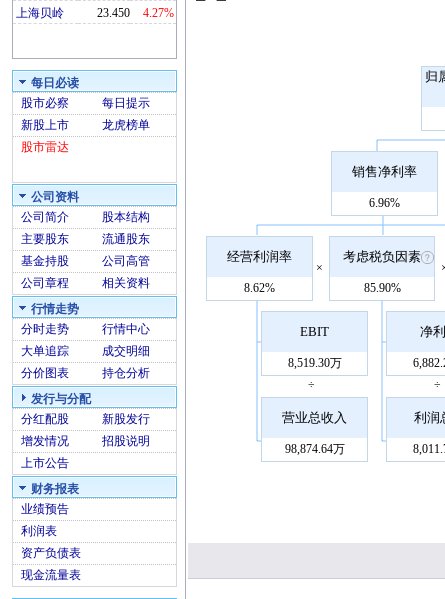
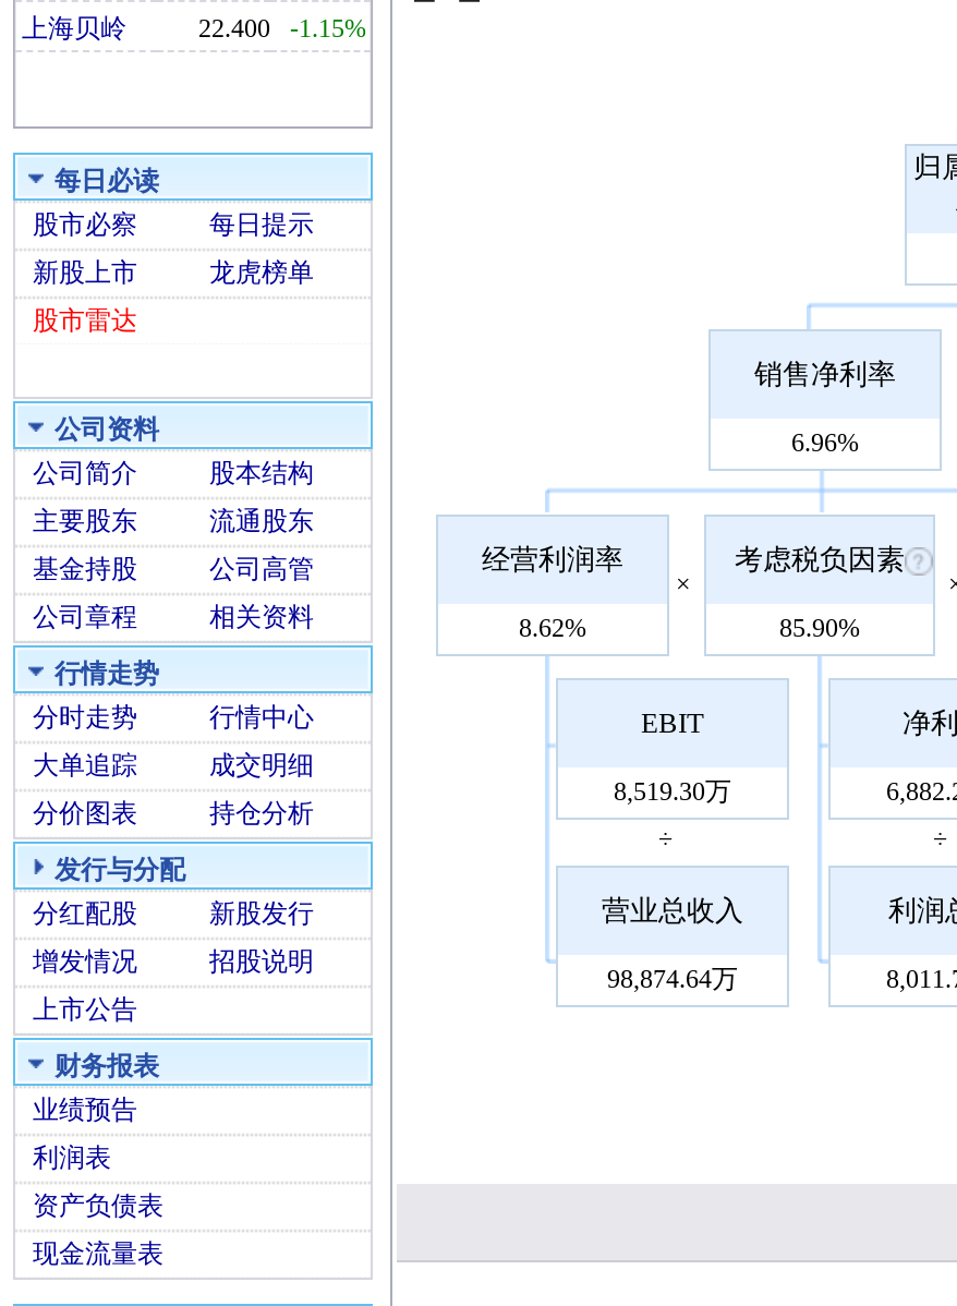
- 23.450
+ 22.400

- 4.27%
+ -1.15%
